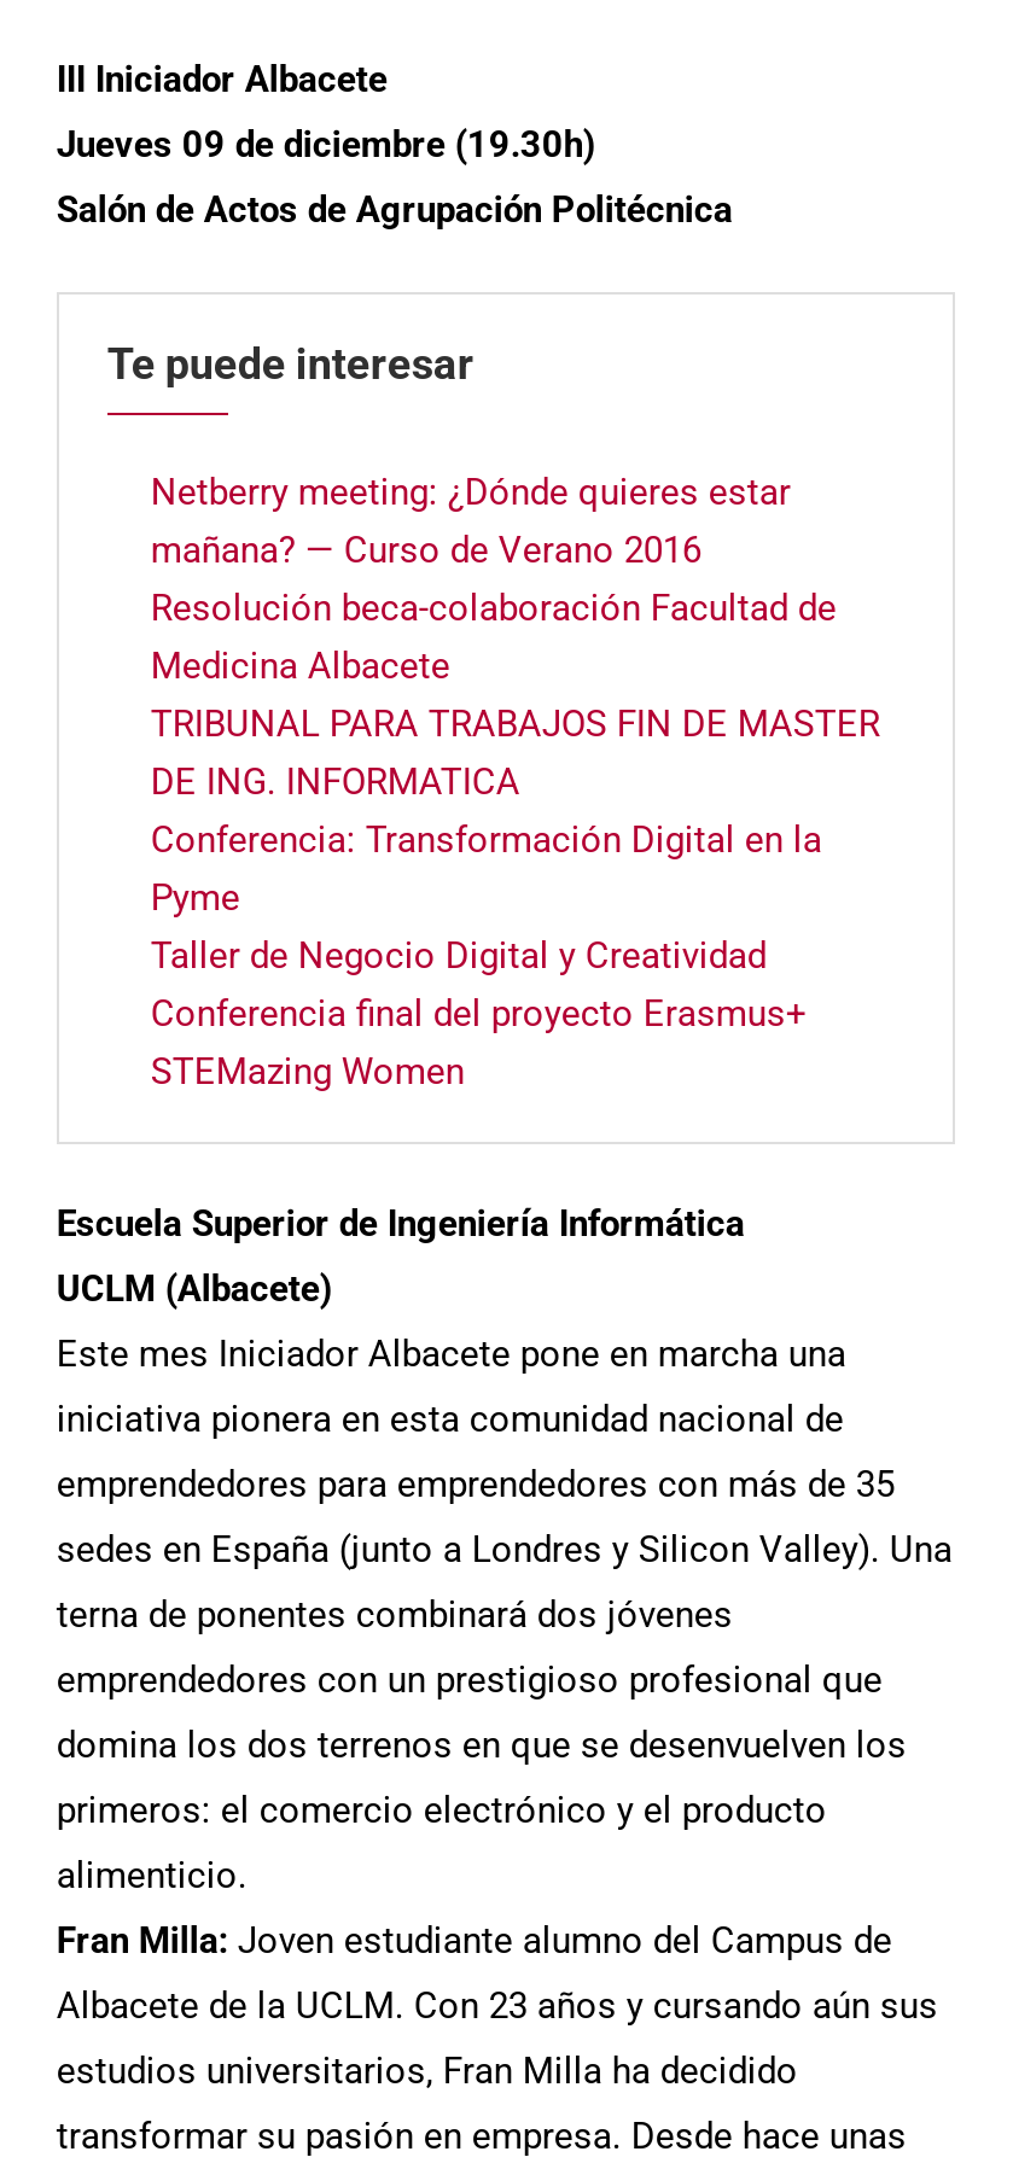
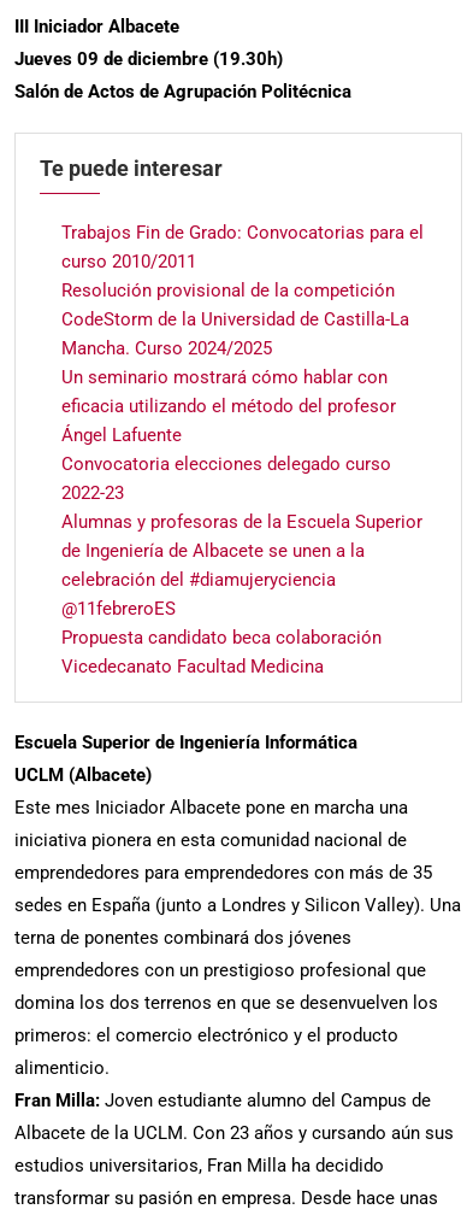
- Netberry meeting: ¿Dónde quieres estar
- mañana? — Curso de Verano 2016
- Resolución beca-colaboración Facultad de
- Medicina Albacete
- TRIBUNAL PARA TRABAJOS FIN DE MASTER
- DE ING. INFORMATICA
- Conferencia: Transformación Digital en la
- Pyme
- Taller de Negocio Digital y Creatividad
- Conferencia final del proyecto Erasmus+
- STEMazing Women
+ Trabajos Fin de Grado: Convocatorias para el
+ curso 2010/2011
+ Resolución provisional de la competición
+ CodeStorm de la Universidad de Castilla-La
+ Mancha. Curso 2024/2025
+ Un seminario mostrará cómo hablar con
+ eficacia utilizando el método del profesor
+ Ángel Lafuente
+ Convocatoria elecciones delegado curso
+ 2022-23
+ Alumnas y profesoras de la Escuela Superior
+ de Ingeniería de Albacete se unen a la
+ celebración del #diamujeryciencia
+ @11febreroES
+ Propuesta candidato beca colaboración
+ Vicedecanato Facultad Medicina
